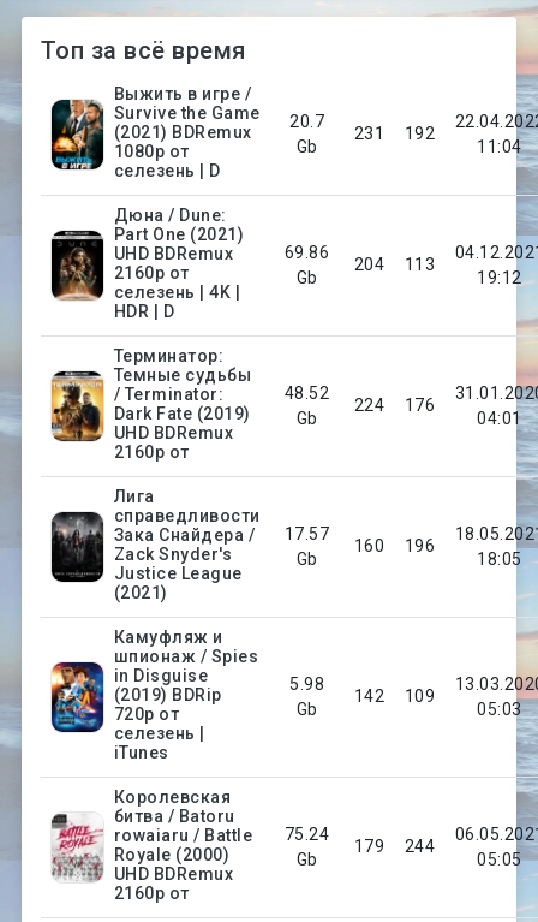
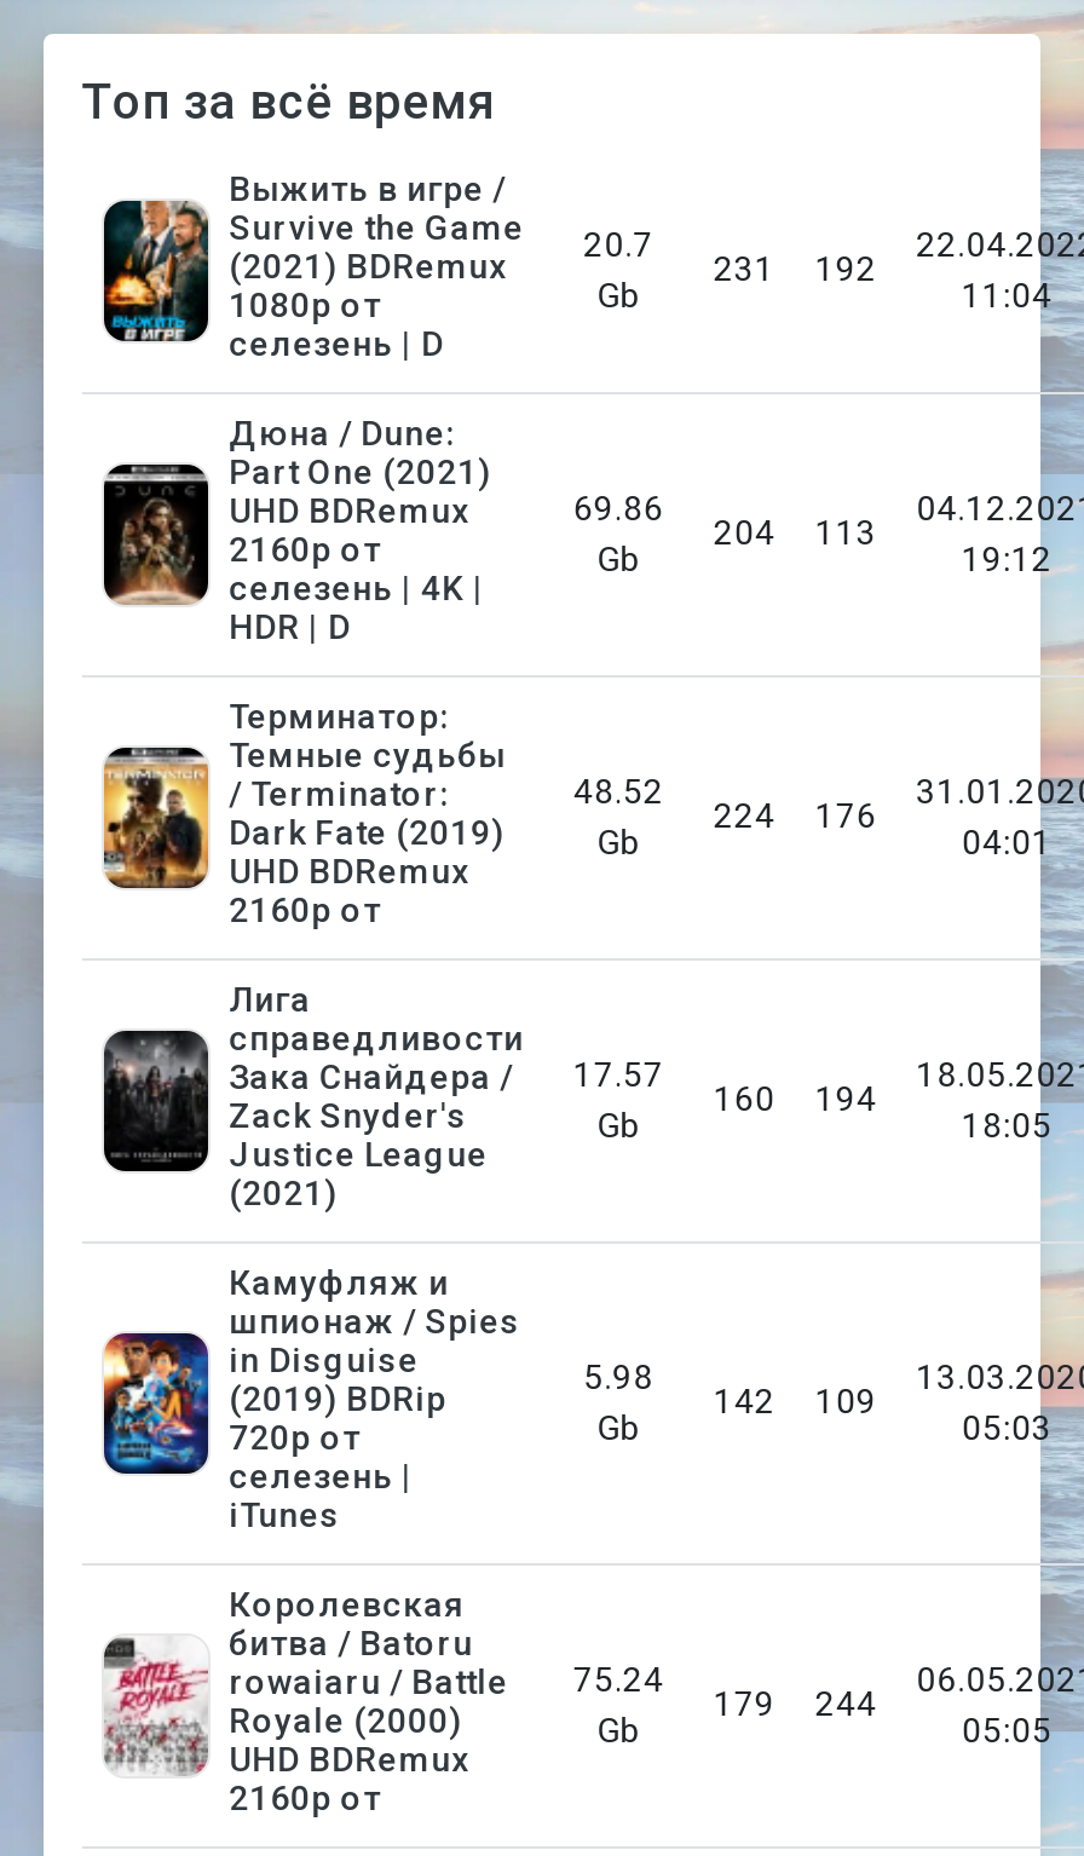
- 160 196
+ 160 194
